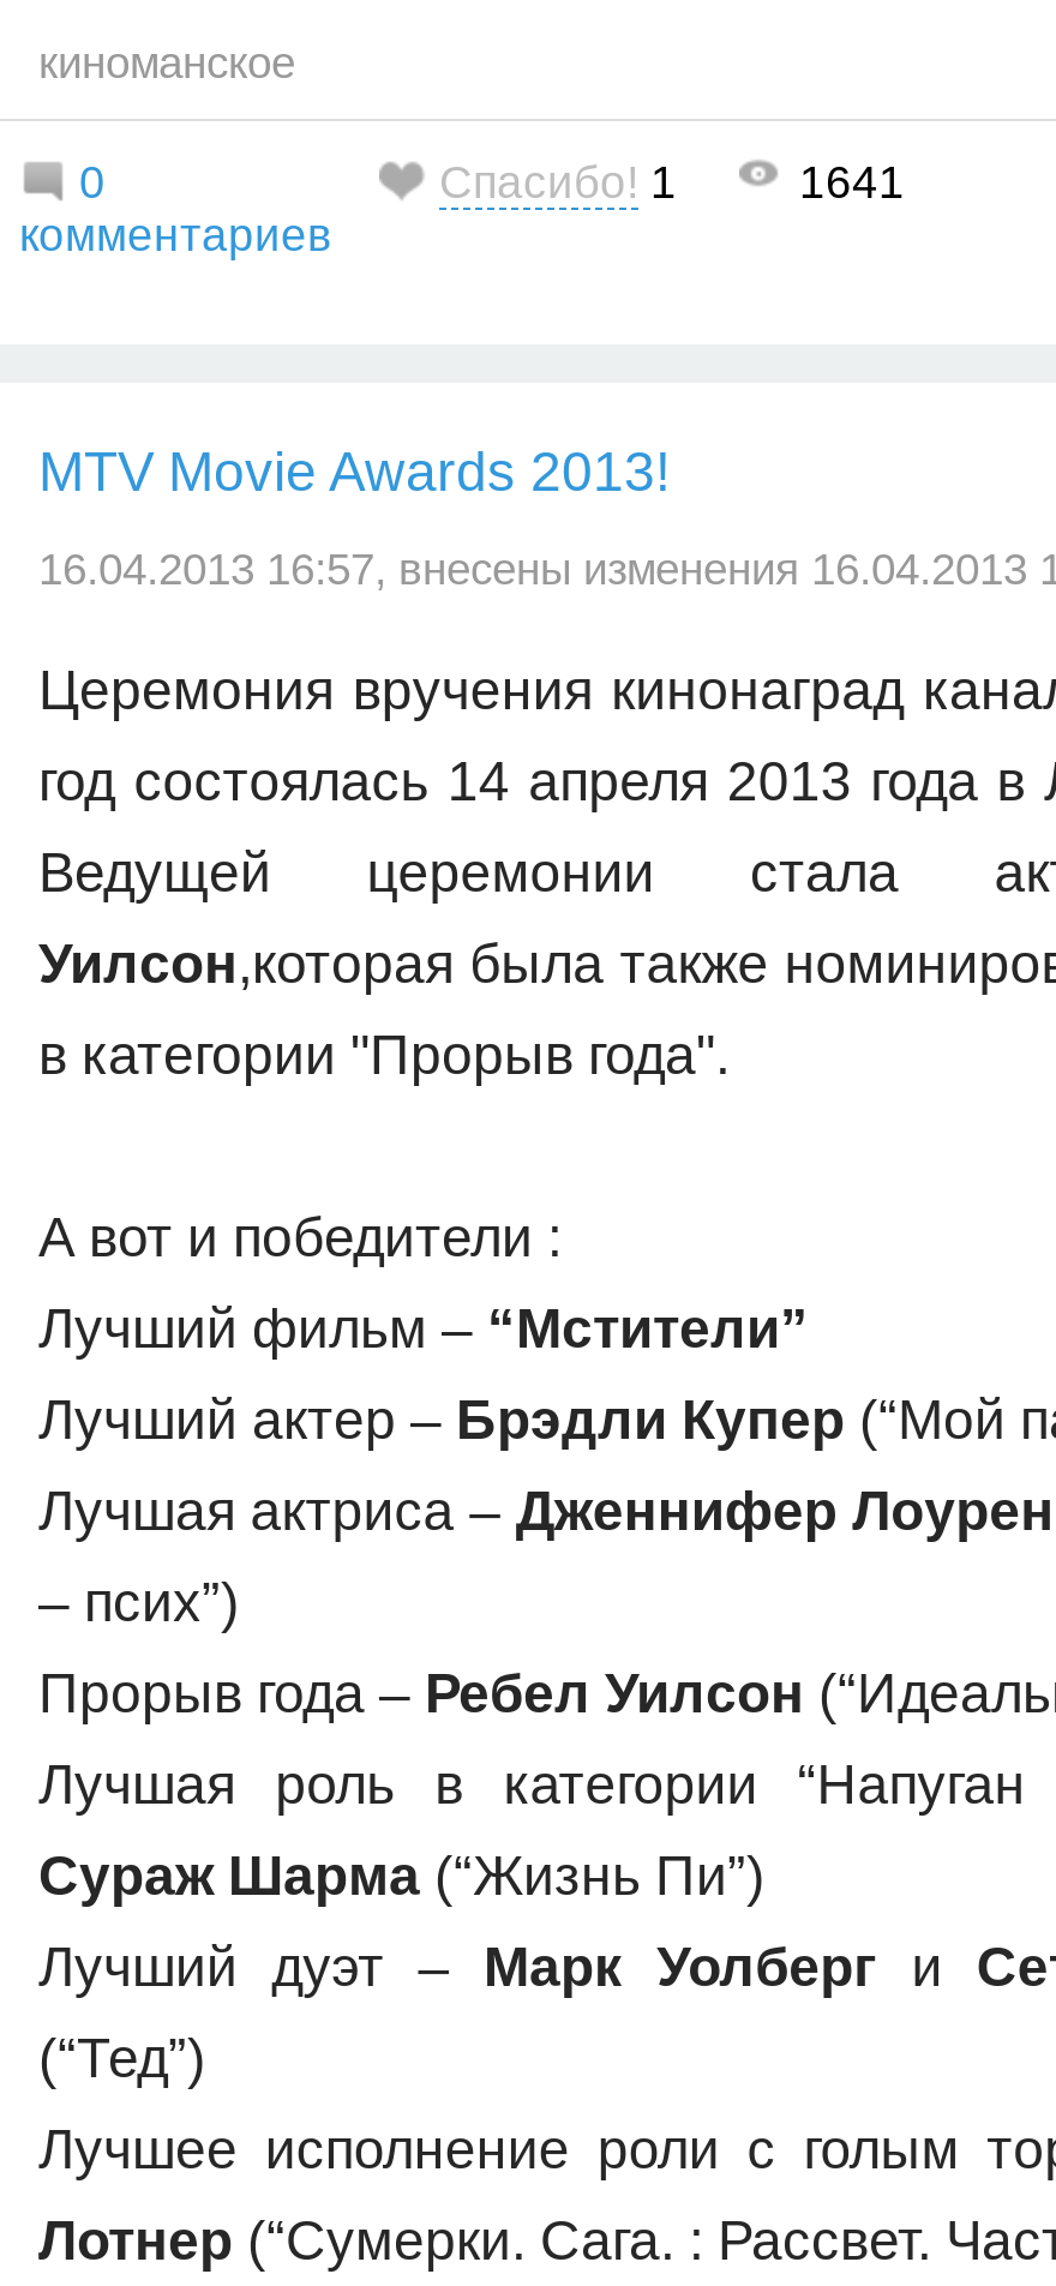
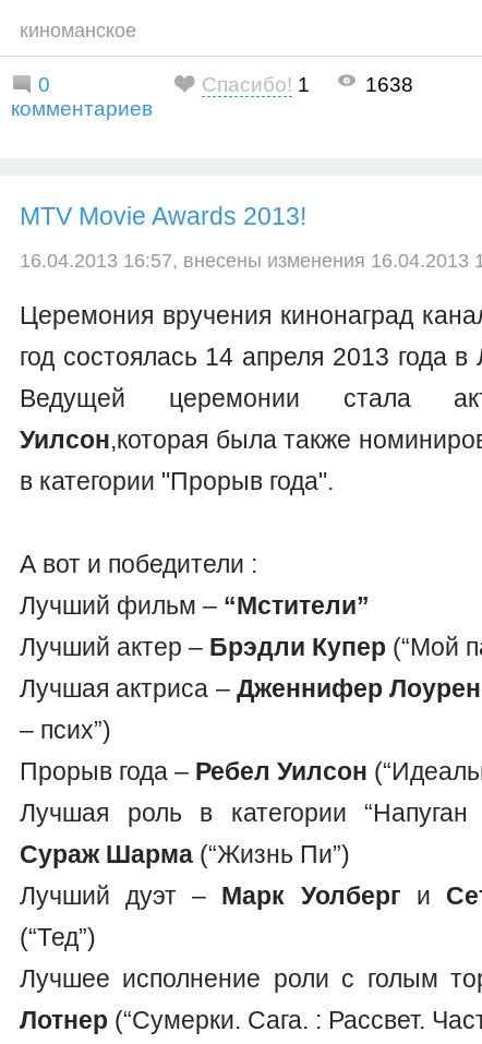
- 1641
+ 1638
